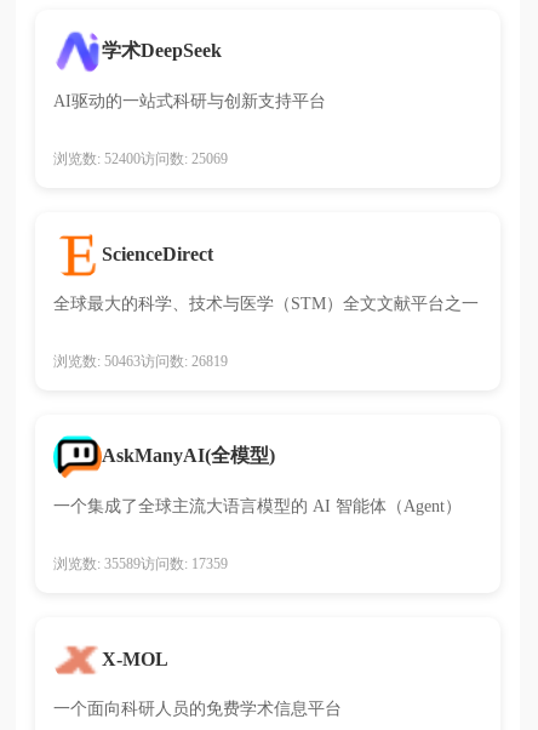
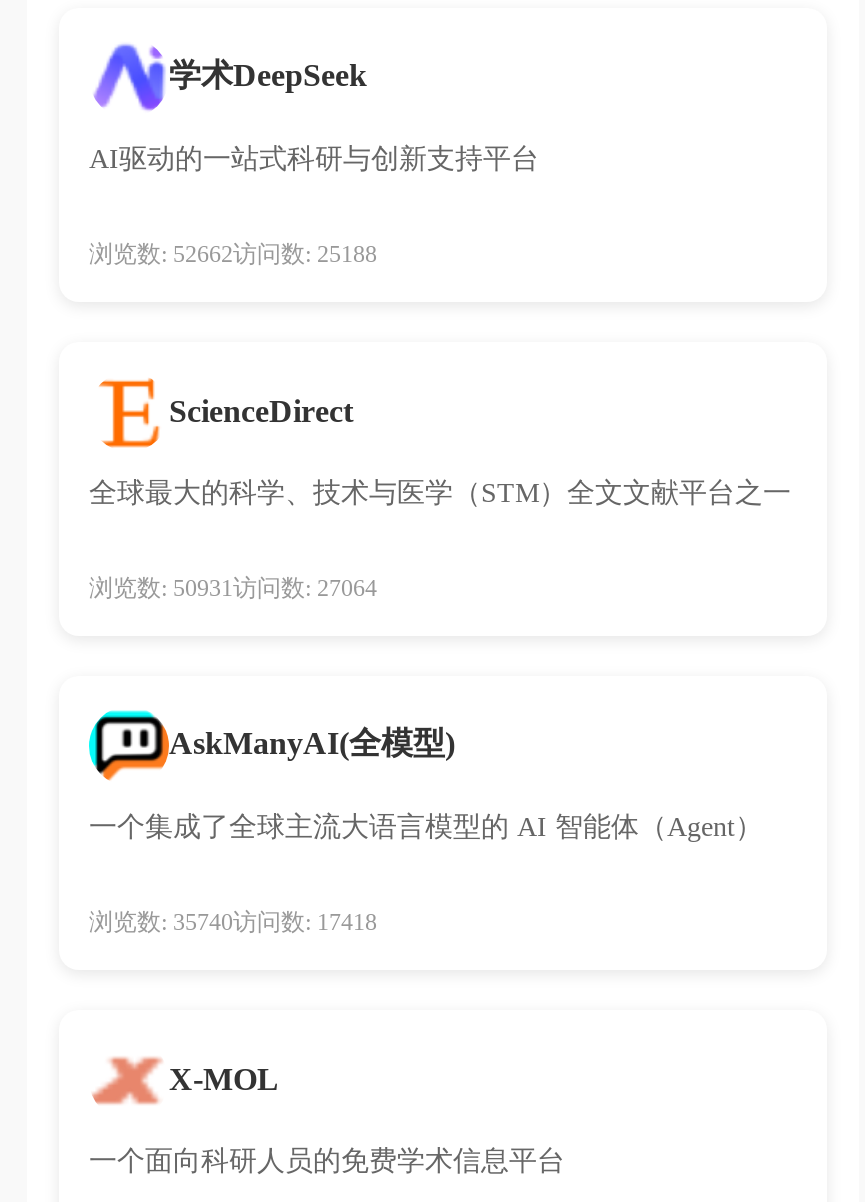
- 浏览数: 52400访问数: 25069
+ 浏览数: 52662访问数: 25188

- 浏览数: 50463访问数: 26819
+ 浏览数: 50931访问数: 27064

- 浏览数: 35589访问数: 17359
+ 浏览数: 35740访问数: 17418
